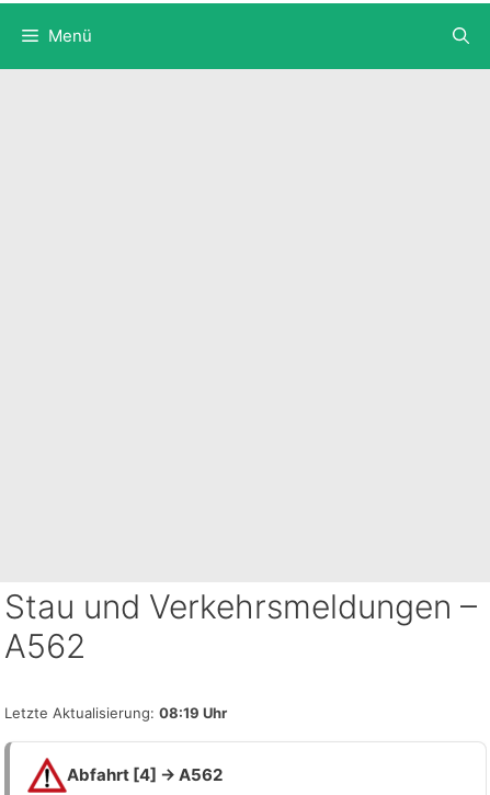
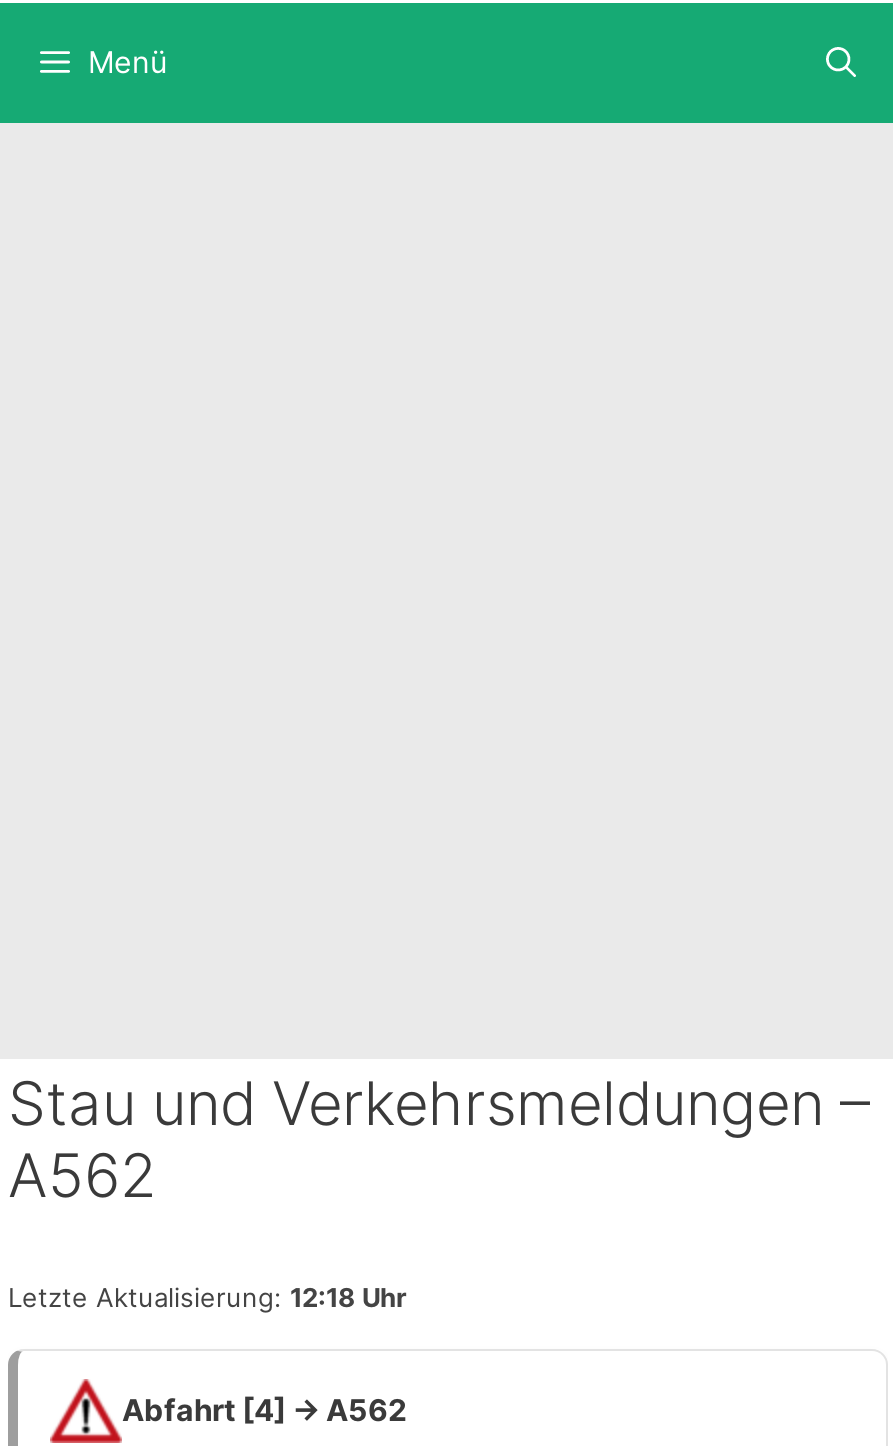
- Letzte Aktualisierung: 08:19 Uhr
+ Letzte Aktualisierung: 12:18 Uhr
